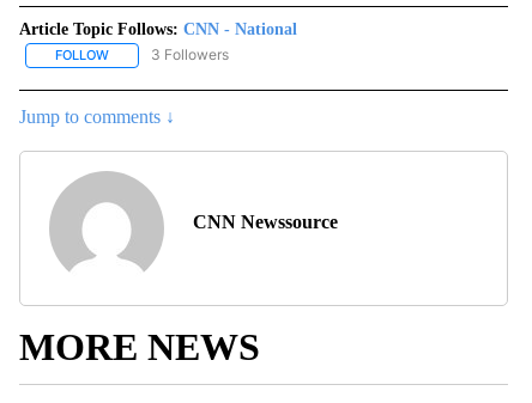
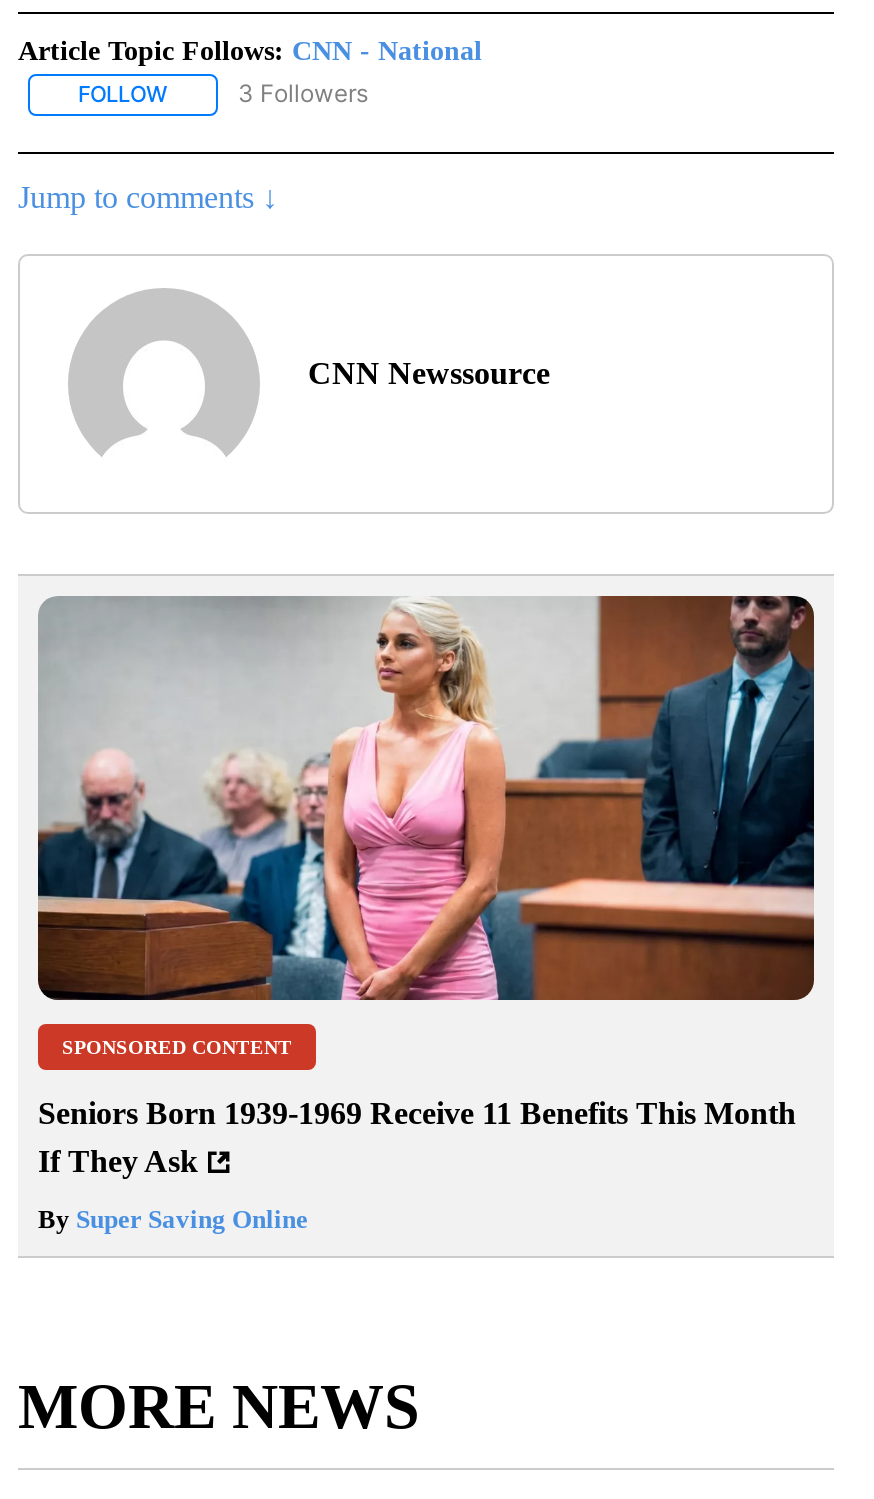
+ [image]
+ SPONSORED CONTENT
+ Seniors Born 1939-1969 Receive 11 Benefits This Month
+ If They Ask
+ By Super Saving Online
